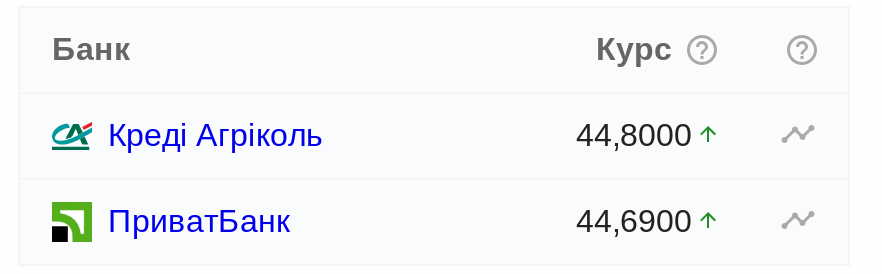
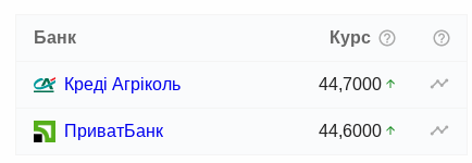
- 44,8000
+ 44,7000

- 44,6900
+ 44,6000
